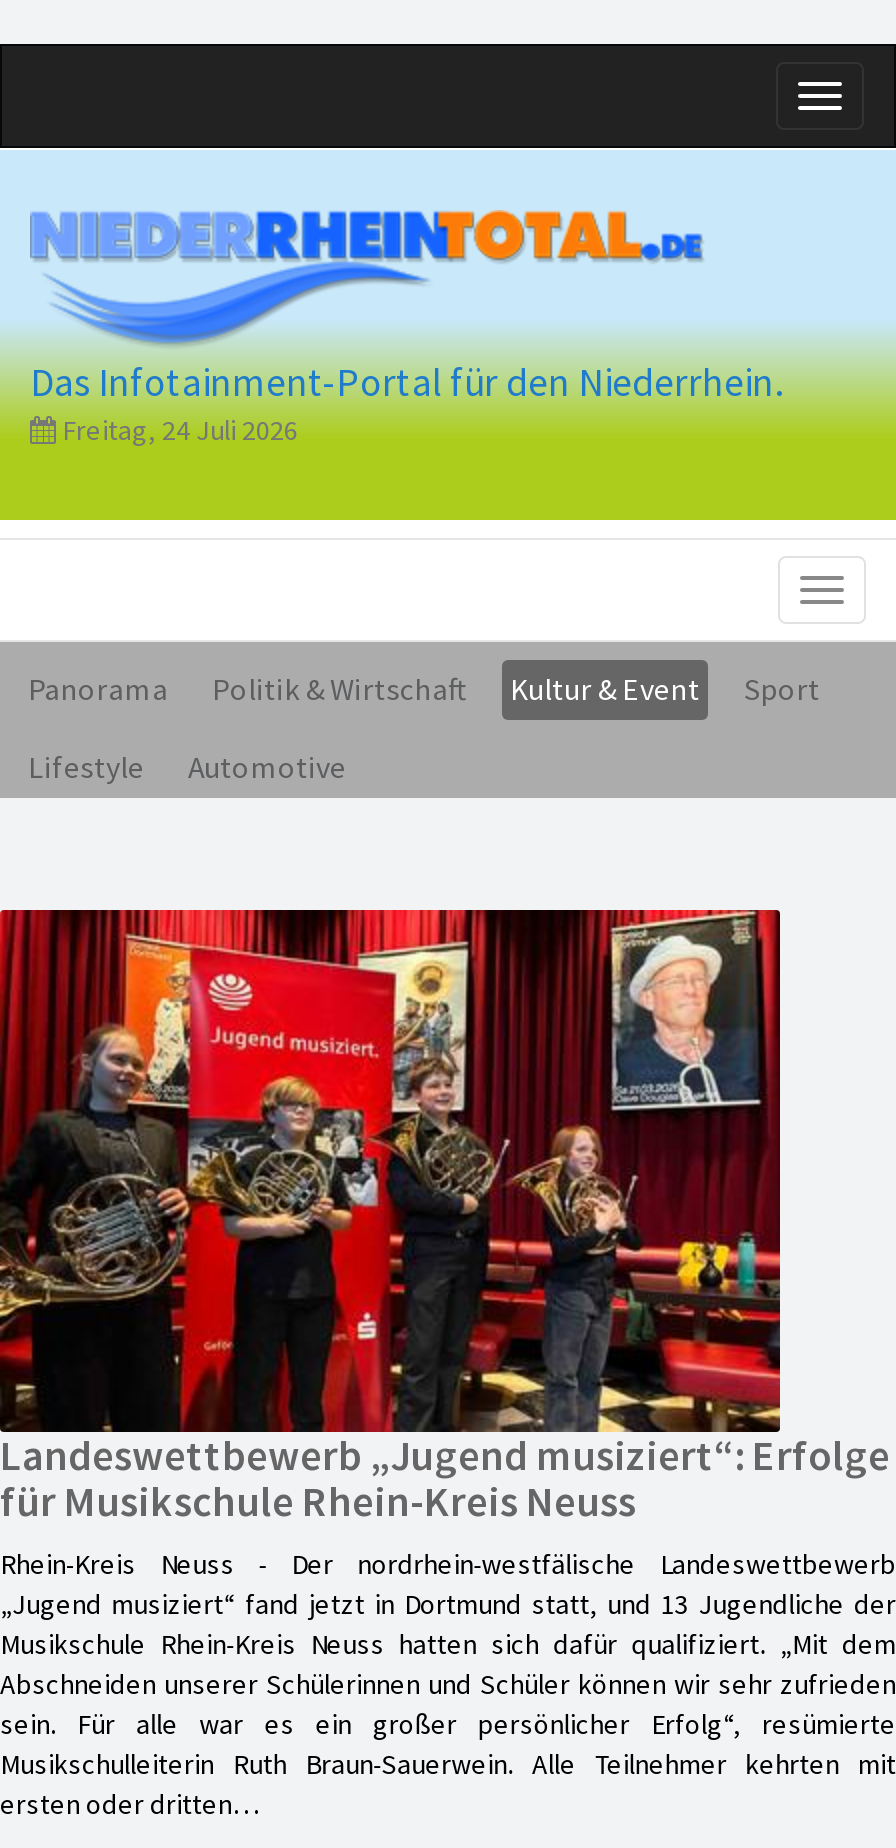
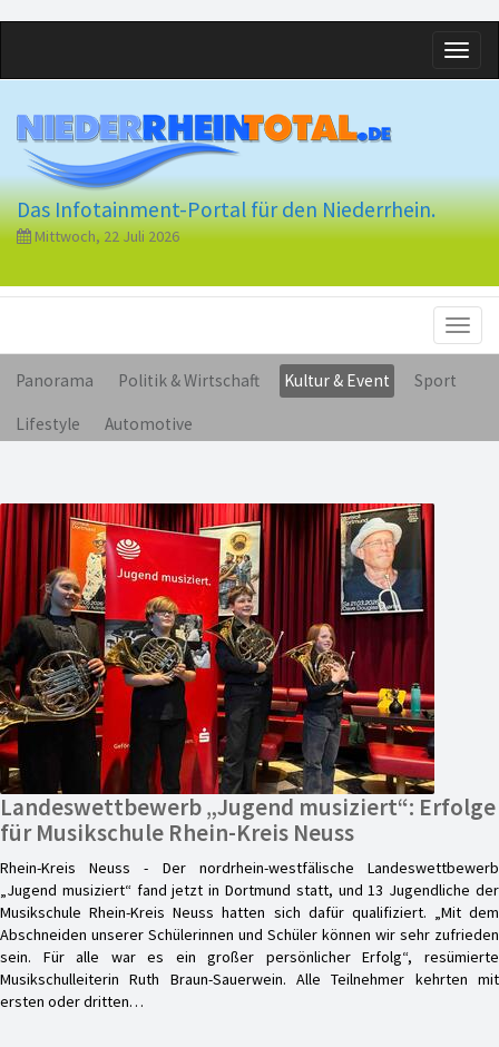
- Freitag, 24 Juli 2026
+ Mittwoch, 22 Juli 2026
